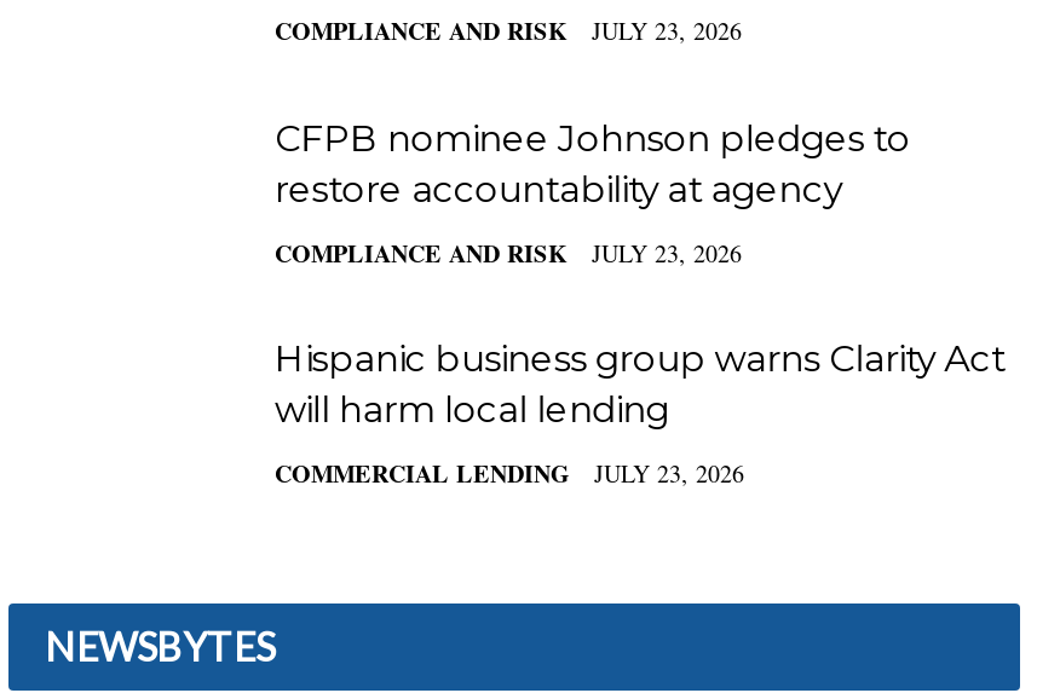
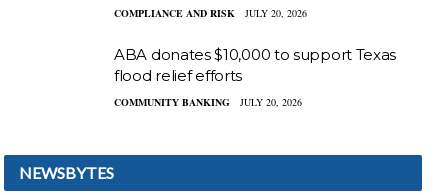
- JULY 23, 2026
- CFPB nominee Johnson pledges to
- restore accountability at agency
- COMPLIANCE AND RISK
- JULY 23, 2026
- Hispanic business group warns Clarity Act
- will harm local lending
- COMMERCIAL LENDING
- JULY 23, 2026
+ JULY 20, 2026
+ ABA donates $10,000 to support Texas
+ flood relief efforts
+ COMMUNITY BANKING
+ JULY 20, 2026
